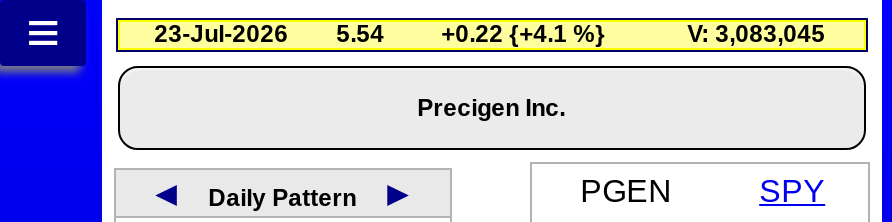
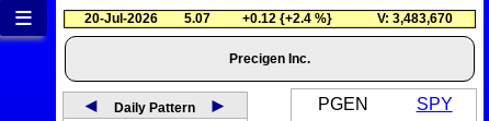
- 23-Jul-2026
- 5.54
- +0.22 {+4.1 %}
- V: 3,083,045
+ 20-Jul-2026
+ 5.07
+ +0.12 {+2.4 %}
+ V: 3,483,670
